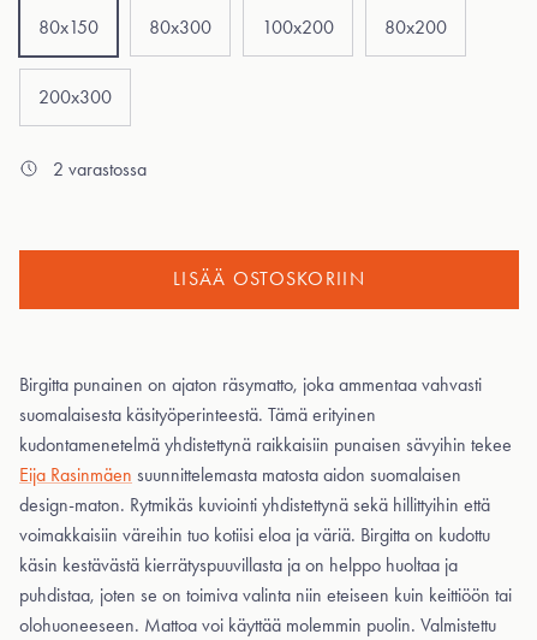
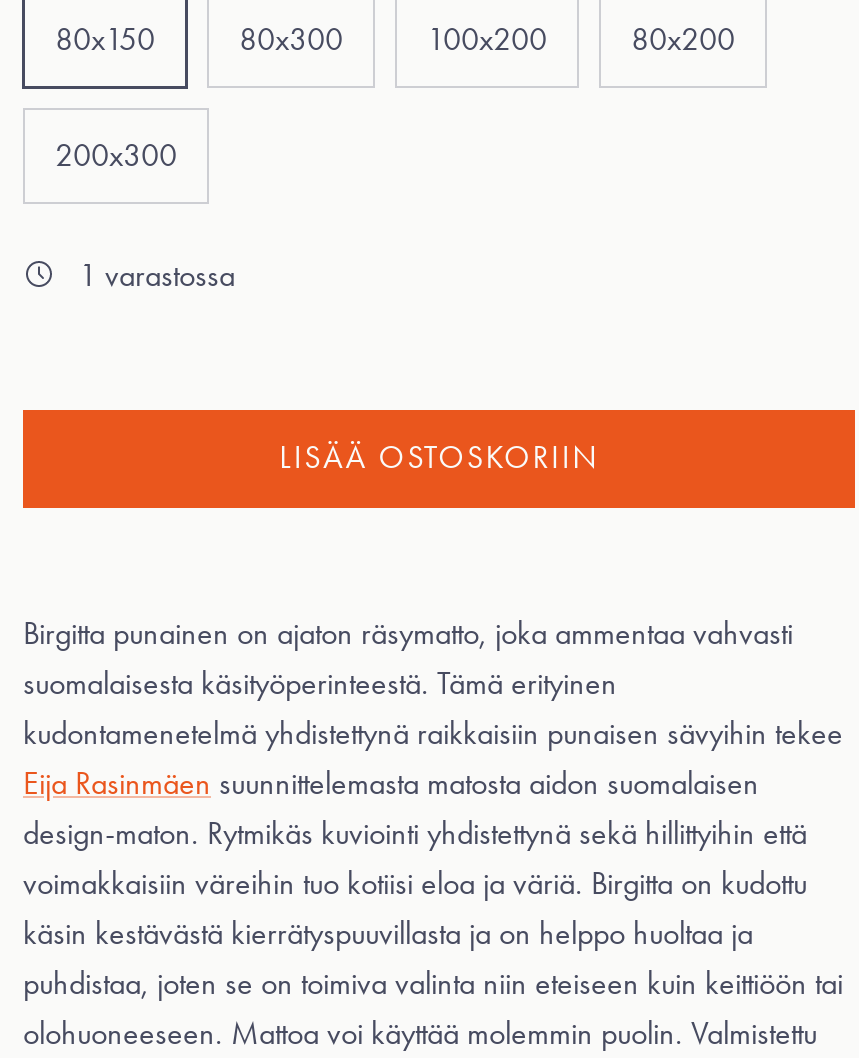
- 2 varastossa
+ 1 varastossa
